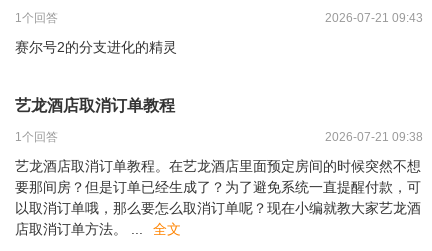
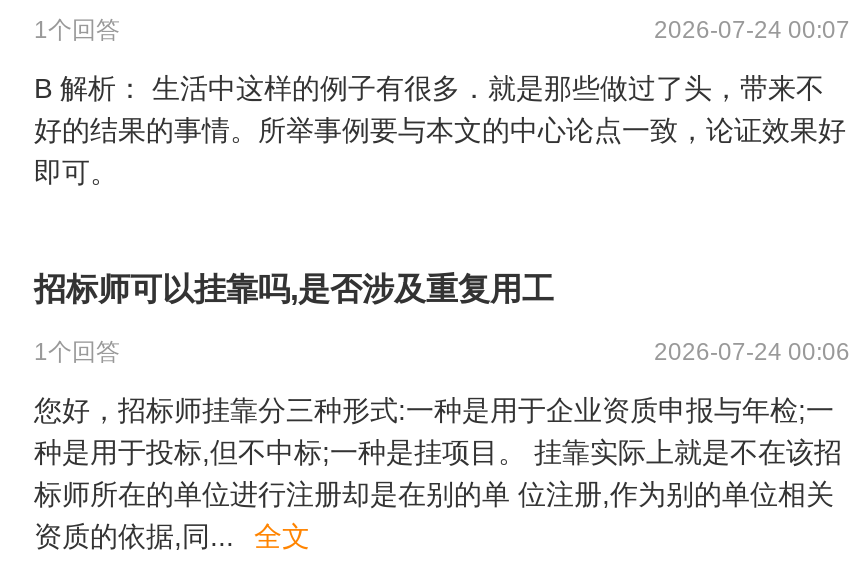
- 2026-07-21 09:43
+ 2026-07-24 00:07

- 赛尔号2的分支进化的精灵
+ B 解析： 生活中这样的例子有很多．就是那些做过了头，带来不
+ 好的结果的事情。所举事例要与本文的中心论点一致，论证效果好
+ 即可。

- 艺龙酒店取消订单教程
+ 招标师可以挂靠吗,是否涉及重复用工

- 2026-07-21 09:38
+ 2026-07-24 00:06

- 艺龙酒店取消订单教程。在艺龙酒店里面预定房间的时候突然不想
- 要那间房？但是订单已经生成了？为了避免系统一直提醒付款，可
- 以取消订单哦，那么要怎么取消订单呢？现在小编就教大家艺龙酒
- 店取消订单方法。...
+ 您好，招标师挂靠分三种形式:一种是用于企业资质申报与年检;一
+ 种是用于投标,但不中标;一种是挂项目。 挂靠实际上就是不在该招
+ 标师所在的单位进行注册却是在别的单 位注册,作为别的单位相关
+ 资质的依据,同...
